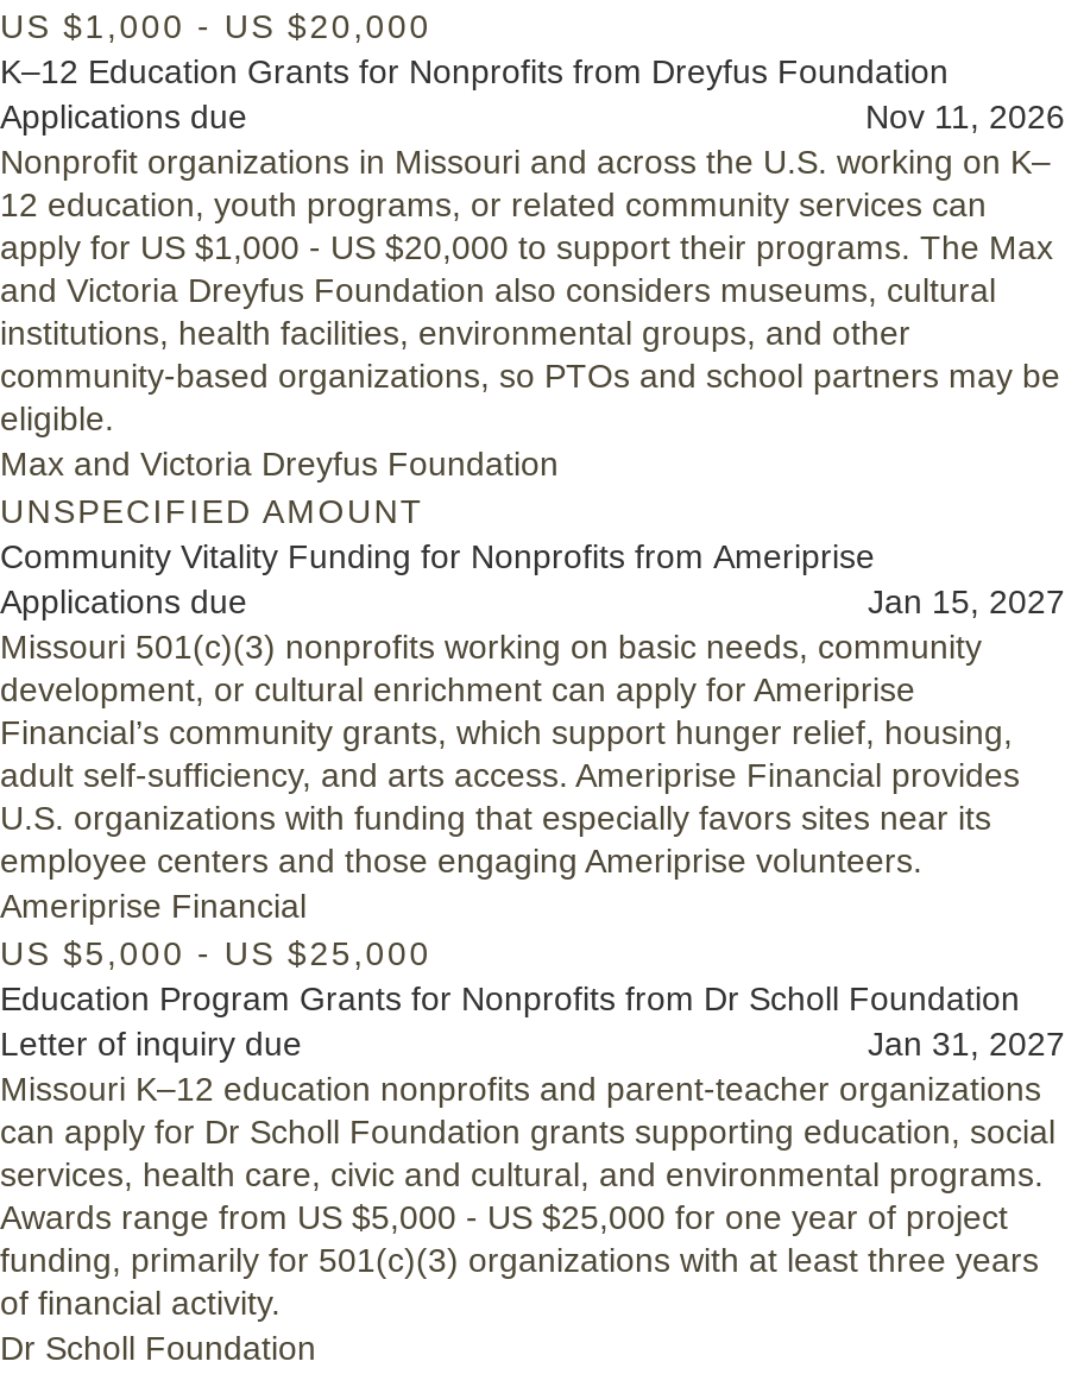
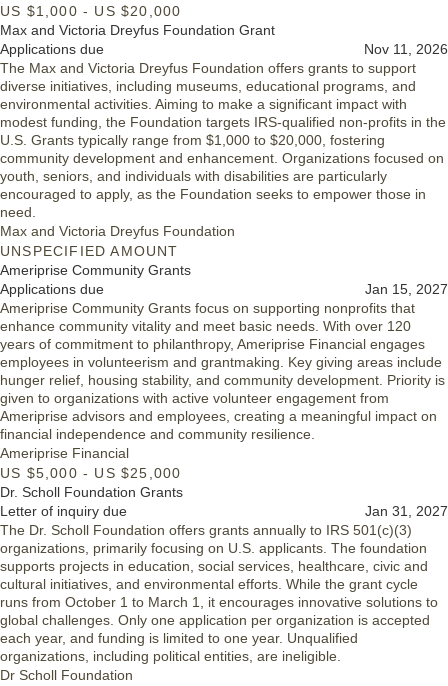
- K–12 Education Grants for Nonprofits from Dreyfus Foundation
+ Max and Victoria Dreyfus Foundation Grant

- Nonprofit organizations in Missouri and across the U.S. working on K–
- 12 education, youth programs, or related community services can
- apply for US $1,000 - US $20,000 to support their programs. The Max
- and Victoria Dreyfus Foundation also considers museums, cultural
- institutions, health facilities, environmental groups, and other
- community-based organizations, so PTOs and school partners may be
- eligible.
+ The Max and Victoria Dreyfus Foundation offers grants to support
+ diverse initiatives, including museums, educational programs, and
+ environmental activities. Aiming to make a significant impact with
+ modest funding, the Foundation targets IRS-qualified non-profits in the
+ U.S. Grants typically range from $1,000 to $20,000, fostering
+ community development and enhancement. Organizations focused on
+ youth, seniors, and individuals with disabilities are particularly
+ encouraged to apply, as the Foundation seeks to empower those in
+ need.

- Community Vitality Funding for Nonprofits from Ameriprise
+ Ameriprise Community Grants

- Missouri 501(c)(3) nonprofits working on basic needs, community
- development, or cultural enrichment can apply for Ameriprise
- Financial’s community grants, which support hunger relief, housing,
- adult self-sufficiency, and arts access. Ameriprise Financial provides
- U.S. organizations with funding that especially favors sites near its
- employee centers and those engaging Ameriprise volunteers.
+ Ameriprise Community Grants focus on supporting nonprofits that
+ enhance community vitality and meet basic needs. With over 120
+ years of commitment to philanthropy, Ameriprise Financial engages
+ employees in volunteerism and grantmaking. Key giving areas include
+ hunger relief, housing stability, and community development. Priority is
+ given to organizations with active volunteer engagement from
+ Ameriprise advisors and employees, creating a meaningful impact on
+ financial independence and community resilience.

- Education Program Grants for Nonprofits from Dr Scholl Foundation
+ Dr. Scholl Foundation Grants

- Missouri K–12 education nonprofits and parent-teacher organizations
- can apply for Dr Scholl Foundation grants supporting education, social
- services, health care, civic and cultural, and environmental programs.
- Awards range from US $5,000 - US $25,000 for one year of project
- funding, primarily for 501(c)(3) organizations with at least three years
- of financial activity.
+ The Dr. Scholl Foundation offers grants annually to IRS 501(c)(3)
+ organizations, primarily focusing on U.S. applicants. The foundation
+ supports projects in education, social services, healthcare, civic and
+ cultural initiatives, and environmental efforts. While the grant cycle
+ runs from October 1 to March 1, it encourages innovative solutions to
+ global challenges. Only one application per organization is accepted
+ each year, and funding is limited to one year. Unqualified
+ organizations, including political entities, are ineligible.
